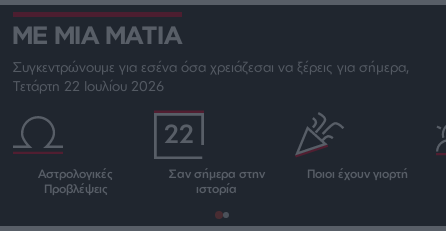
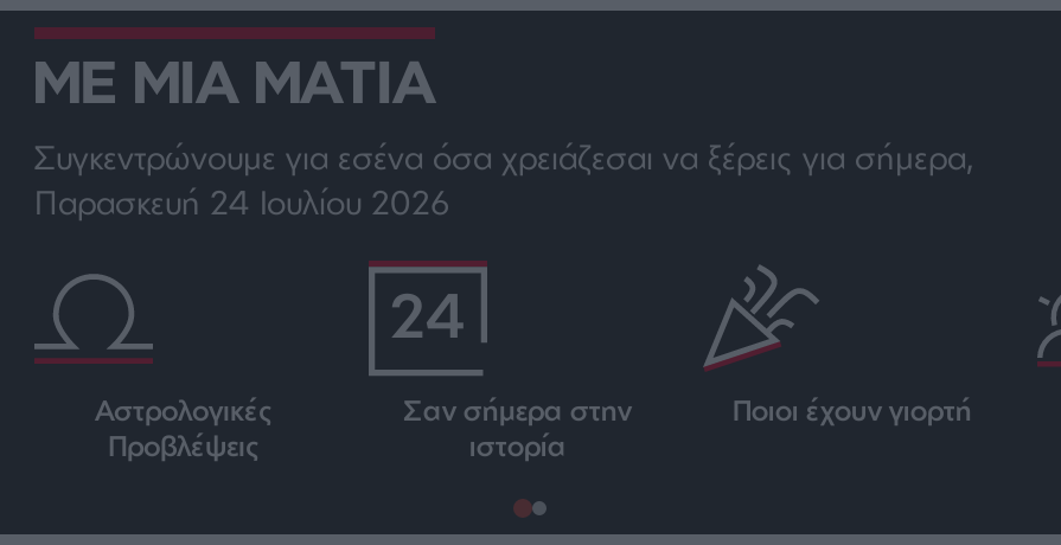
- Τετάρτη 22 Ιουλίου 2026
+ Παρασκευή 24 Ιουλίου 2026

- 22
+ 24
